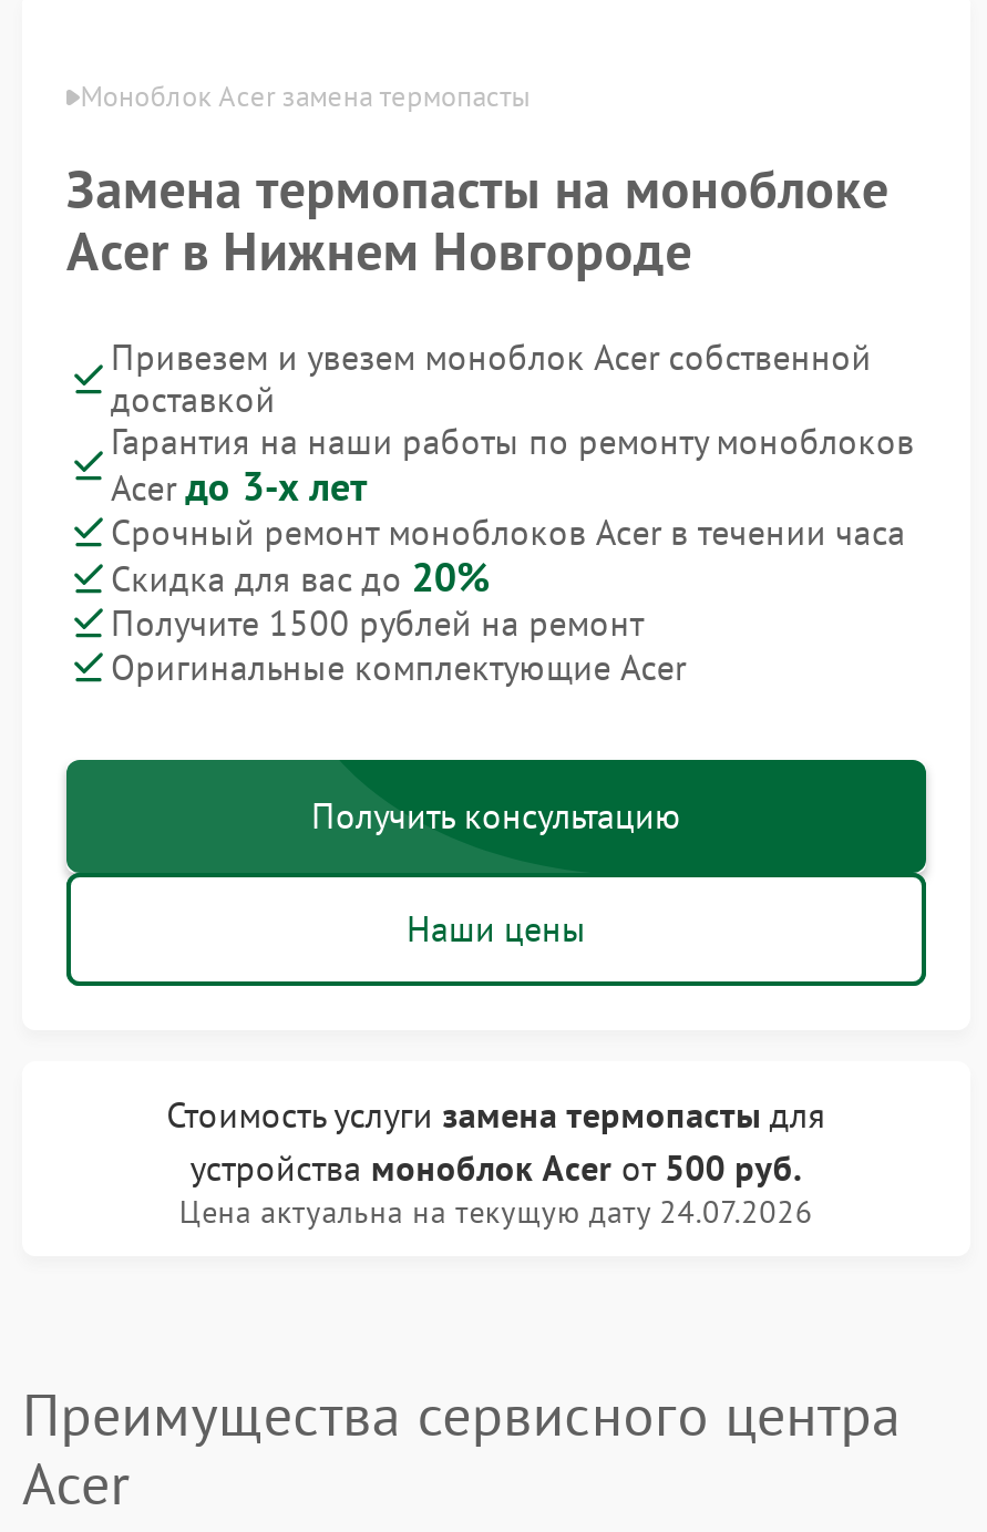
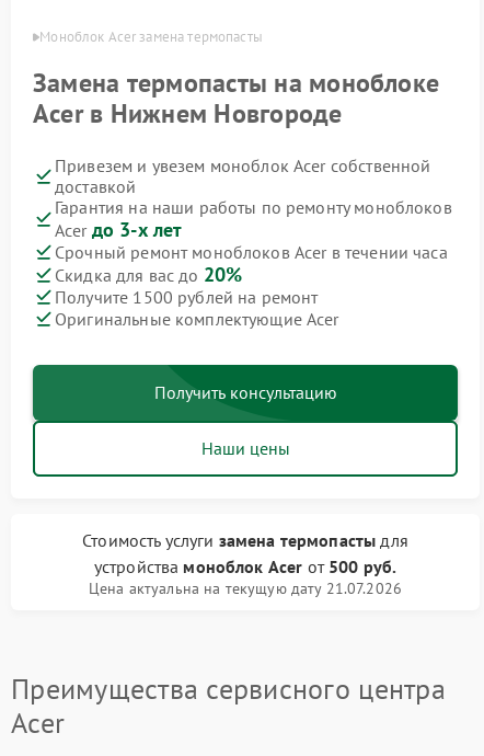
- Цена актуальна на текущую дату 24.07.2026
+ Цена актуальна на текущую дату 21.07.2026
